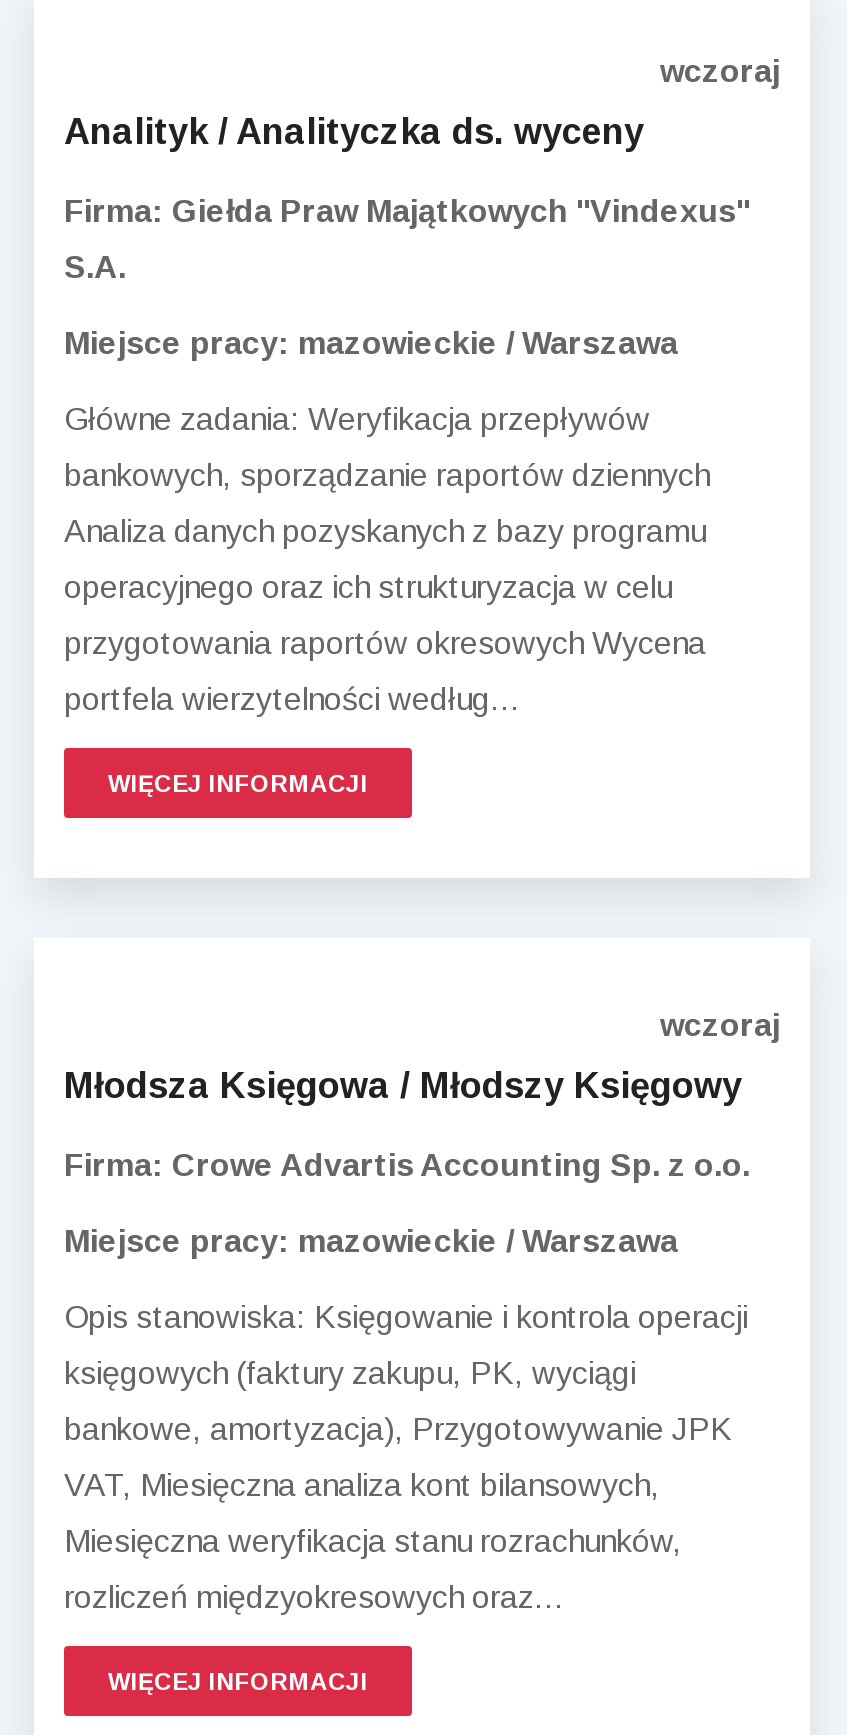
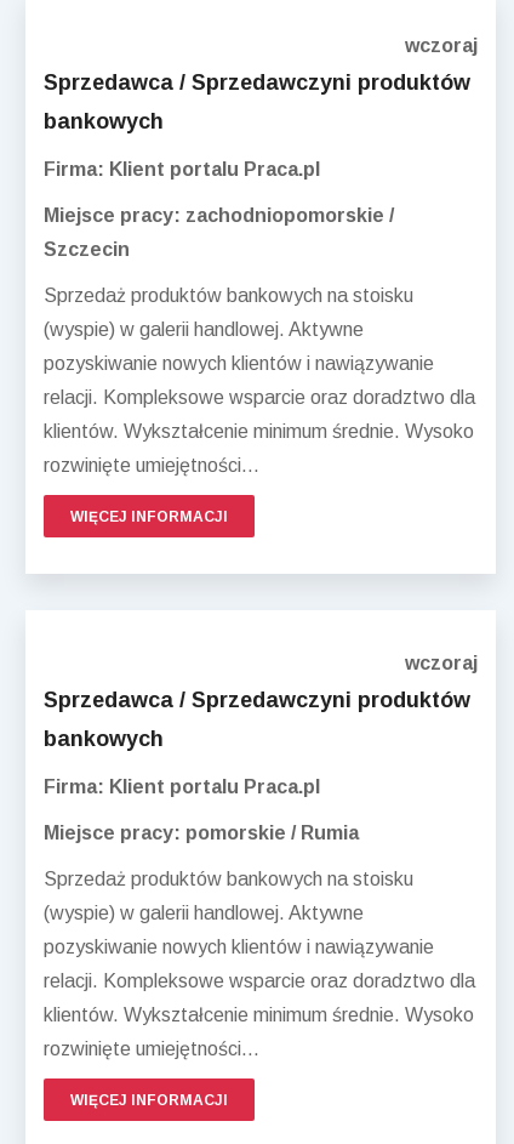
- Analityk / Analityczka ds. wyceny
- Firma: Giełda Praw Majątkowych "Vindexus"
- S.A.
- Miejsce pracy: mazowieckie / Warszawa
- Główne zadania: Weryfikacja przepływów
- bankowych, sporządzanie raportów dziennych
- Analiza danych pozyskanych z bazy programu
- operacyjnego oraz ich strukturyzacja w celu
- przygotowania raportów okresowych Wycena
- portfela wierzytelności według...
+ Sprzedawca / Sprzedawczyni produktów
+ bankowych
+ Firma: Klient portalu Praca.pl
+ Miejsce pracy: zachodniopomorskie /
+ Szczecin
+ Sprzedaż produktów bankowych na stoisku
+ (wyspie) w galerii handlowej. Aktywne
+ pozyskiwanie nowych klientów i nawiązywanie
+ relacji. Kompleksowe wsparcie oraz doradztwo dla
+ klientów. Wykształcenie minimum średnie. Wysoko
+ rozwinięte umiejętności...

- Młodsza Księgowa / Młodszy Księgowy
- Firma: Crowe Advartis Accounting Sp. z o.o.
- Miejsce pracy: mazowieckie / Warszawa
- Opis stanowiska: Księgowanie i kontrola operacji
- księgowych (faktury zakupu, PK, wyciągi
- bankowe, amortyzacja), Przygotowywanie JPK
- VAT, Miesięczna analiza kont bilansowych,
- Miesięczna weryfikacja stanu rozrachunków,
- rozliczeń międzyokresowych oraz...
+ Sprzedawca / Sprzedawczyni produktów
+ bankowych
+ Firma: Klient portalu Praca.pl
+ Miejsce pracy: pomorskie / Rumia
+ Sprzedaż produktów bankowych na stoisku
+ (wyspie) w galerii handlowej. Aktywne
+ pozyskiwanie nowych klientów i nawiązywanie
+ relacji. Kompleksowe wsparcie oraz doradztwo dla
+ klientów. Wykształcenie minimum średnie. Wysoko
+ rozwinięte umiejętności...
